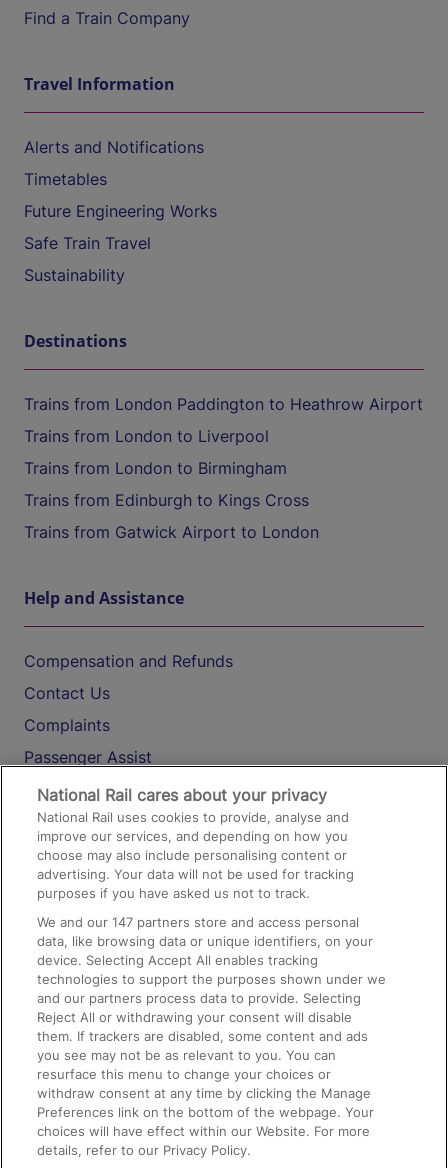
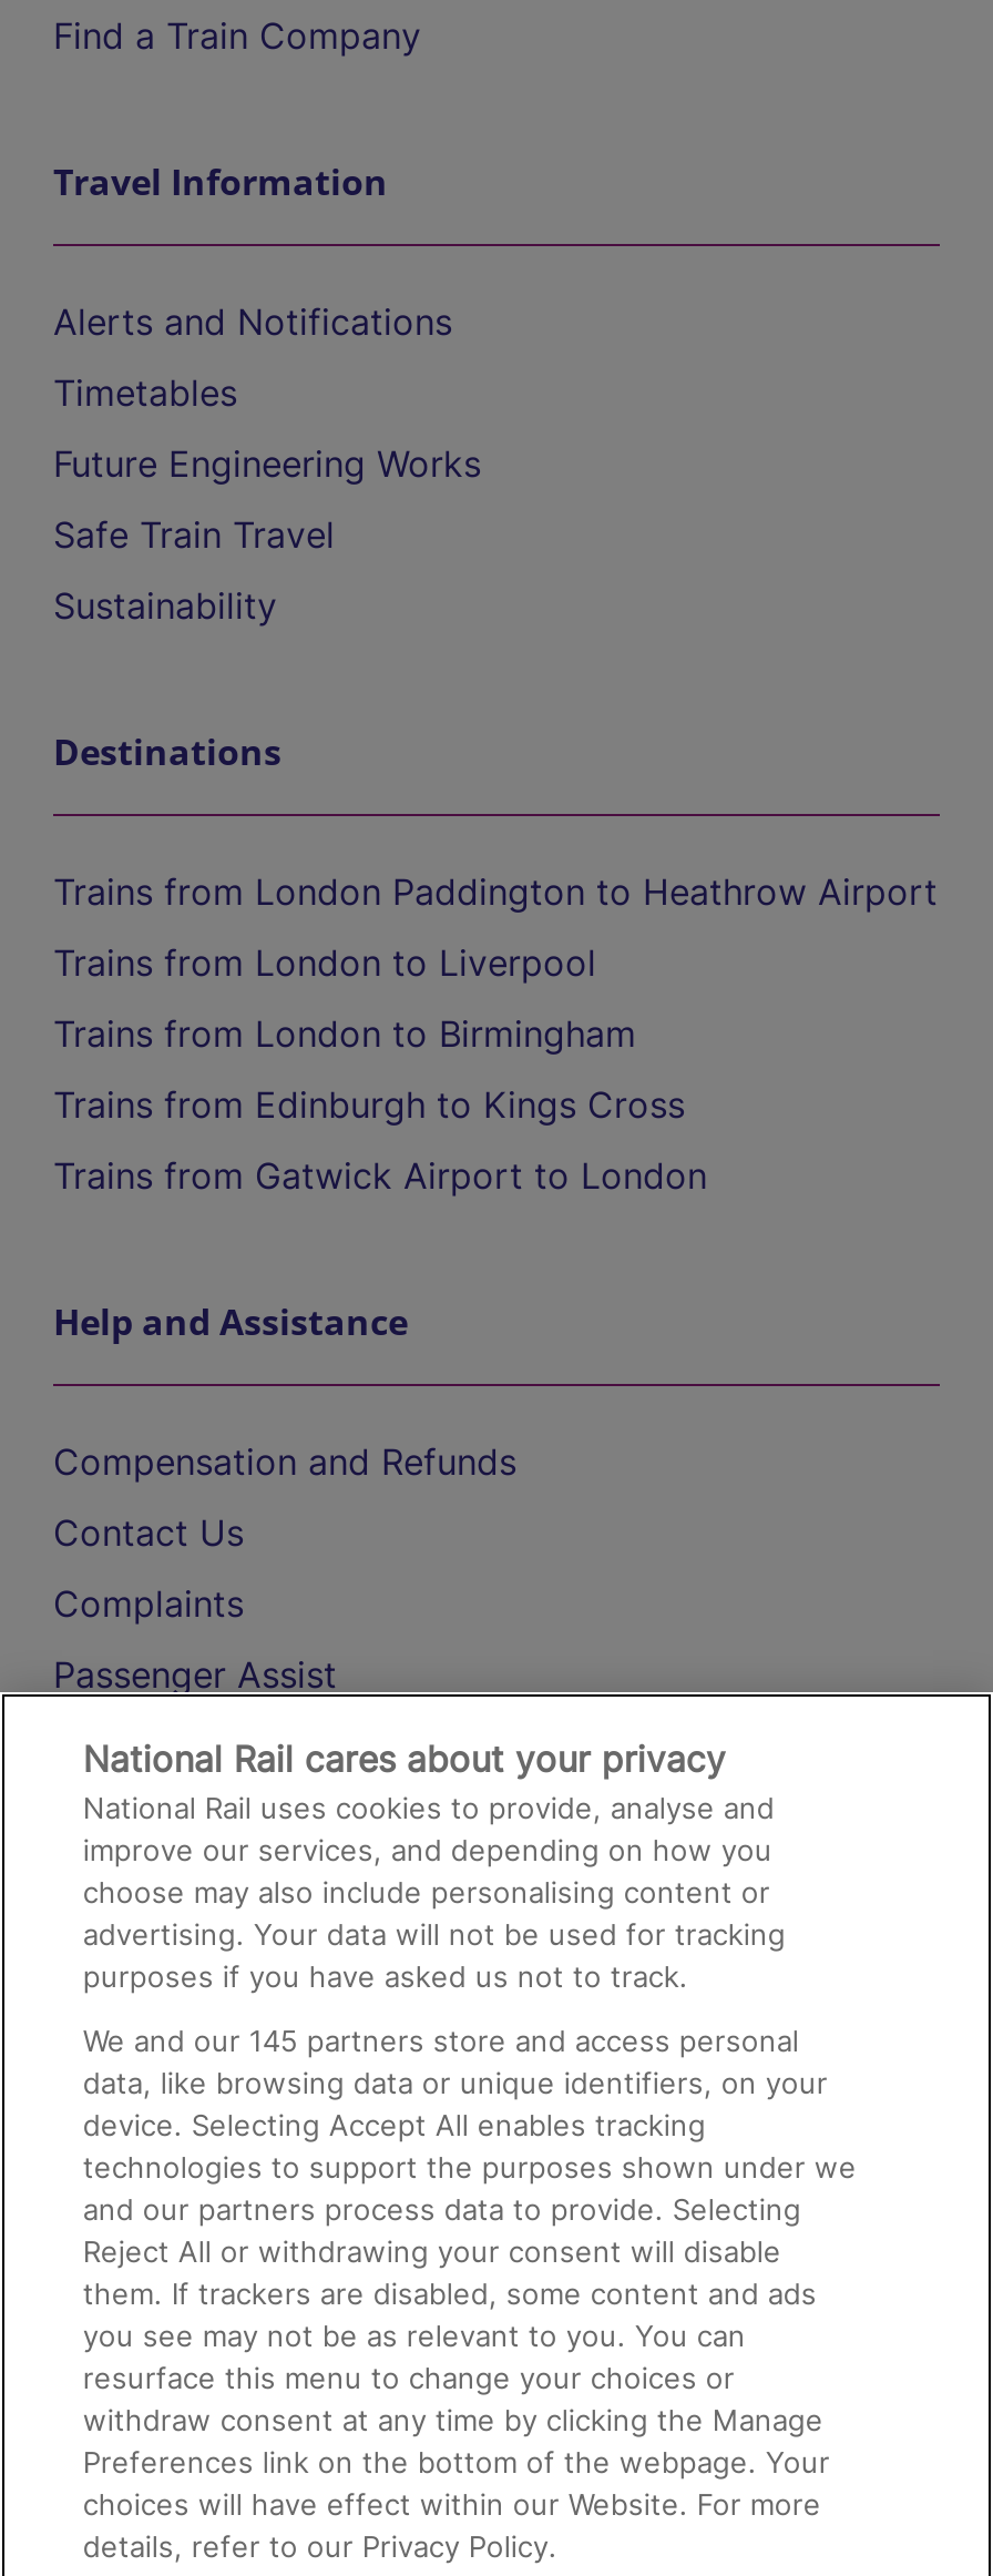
- We and our 147 partners store and access personal
+ We and our 145 partners store and access personal
